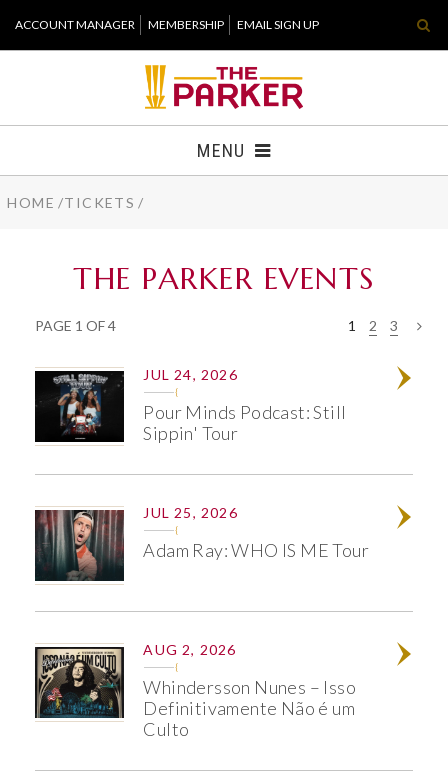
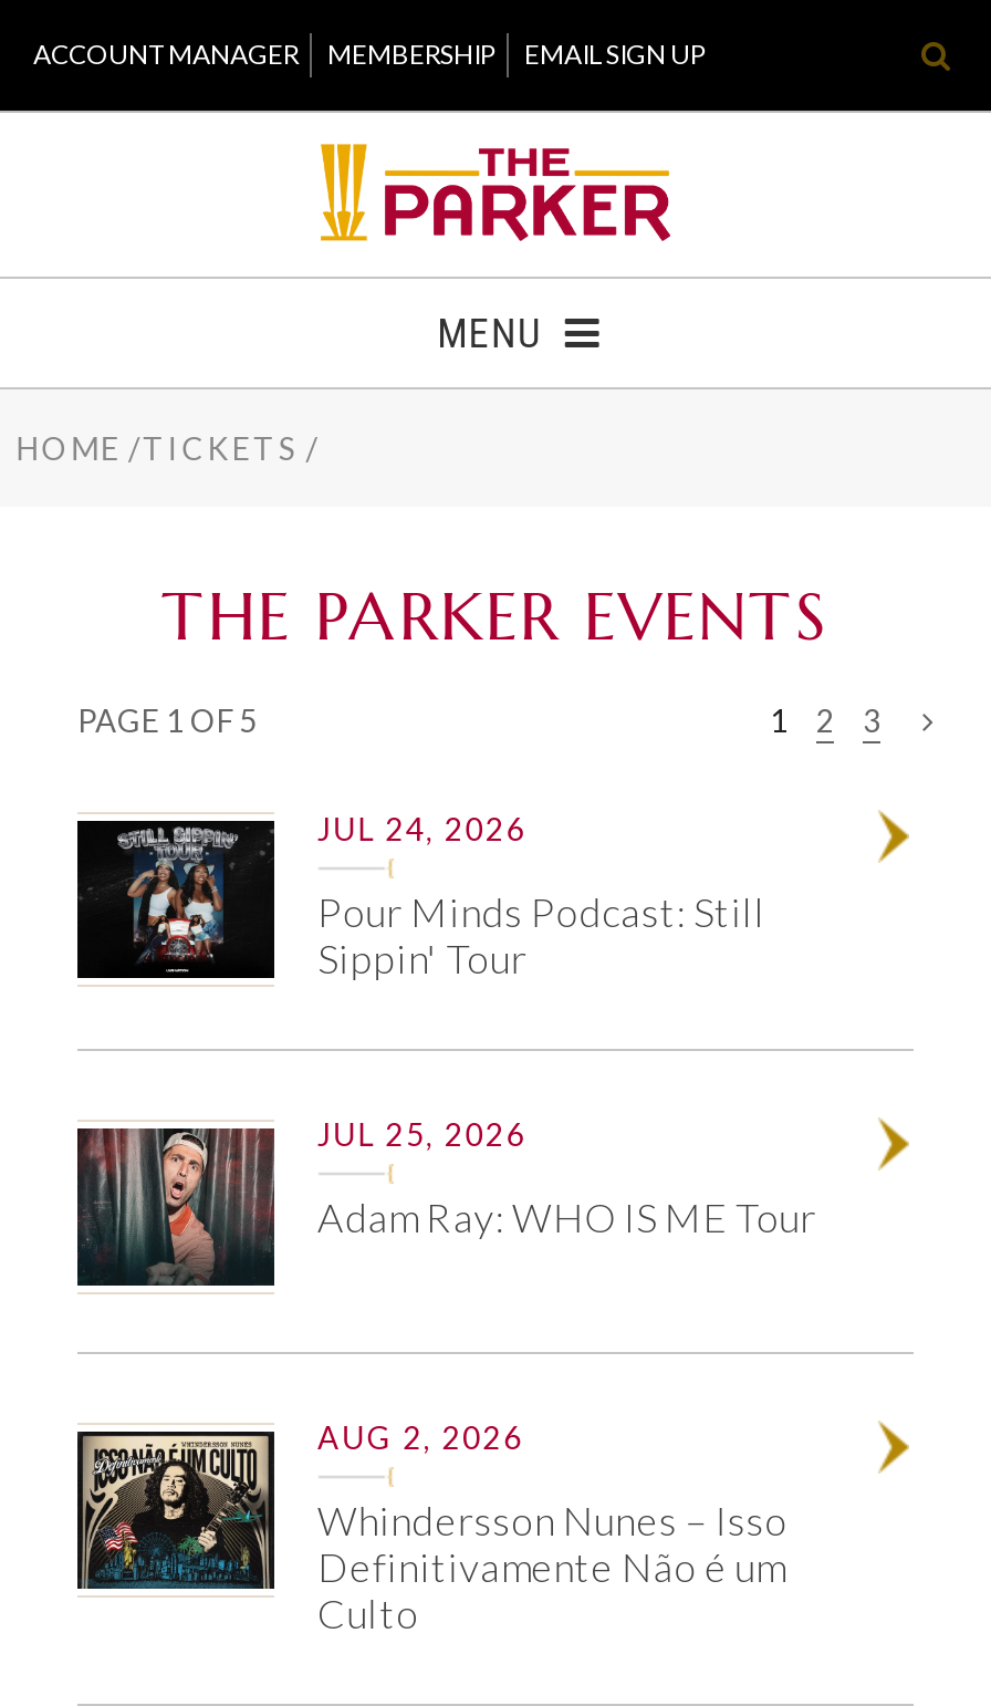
- PAGE 1 OF 4
+ PAGE 1 OF 5
